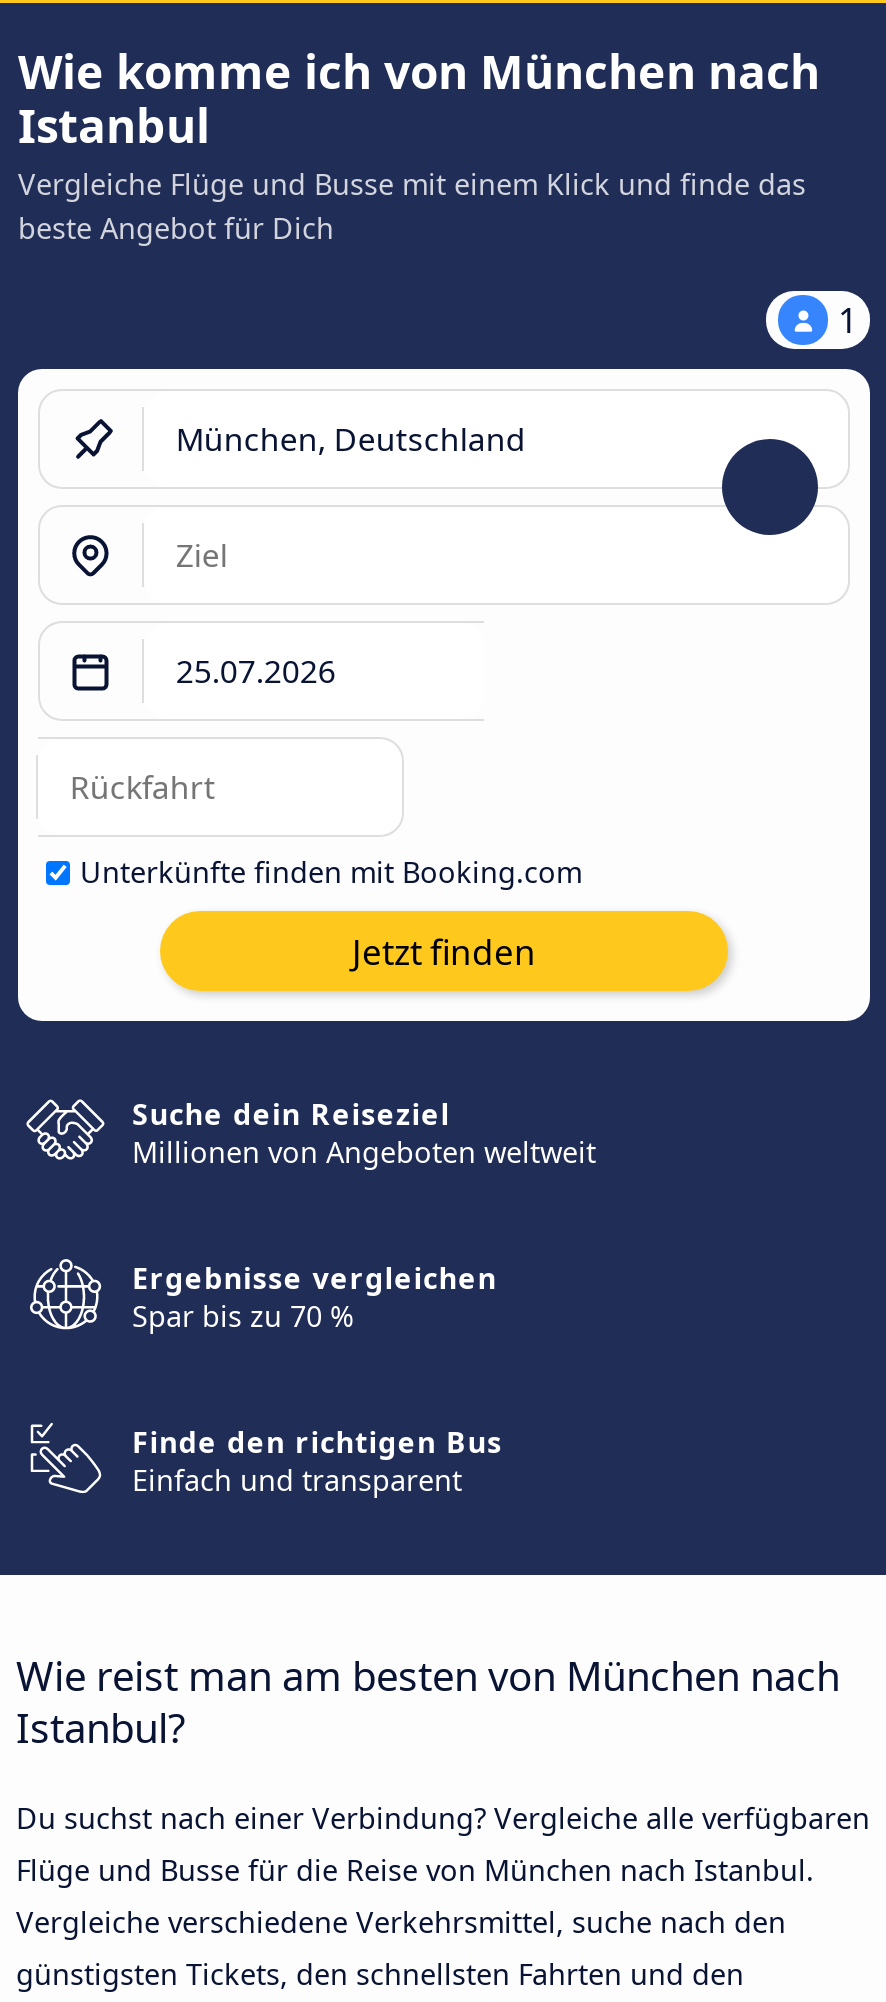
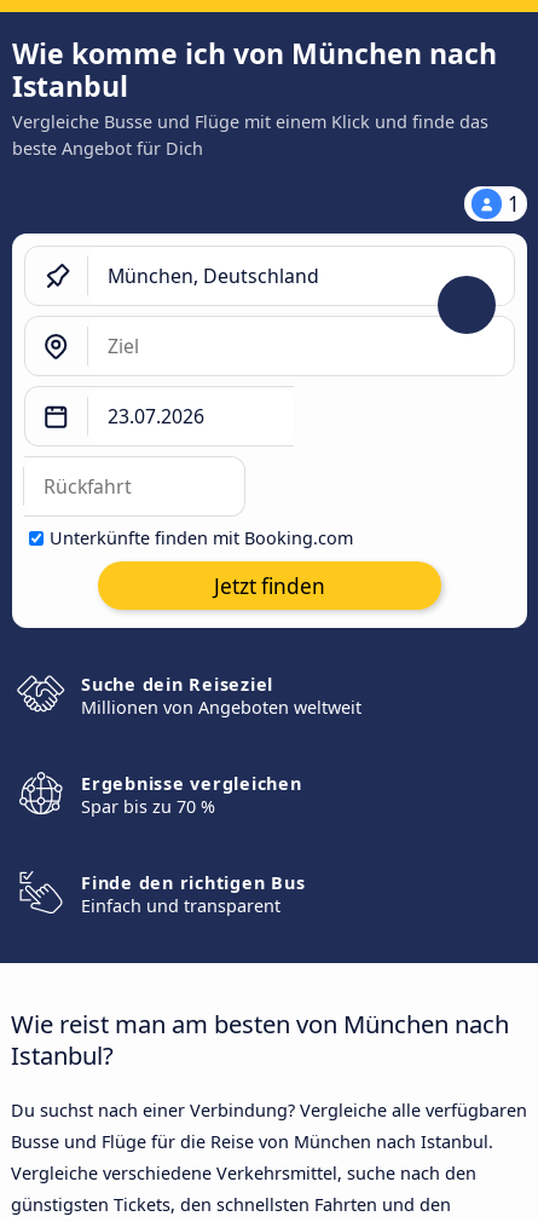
- Vergleiche Flüge und Busse mit einem Klick und finde das
+ Vergleiche Busse und Flüge mit einem Klick und finde das

- Flüge und Busse für die Reise von München nach Istanbul.
+ Busse und Flüge für die Reise von München nach Istanbul.
